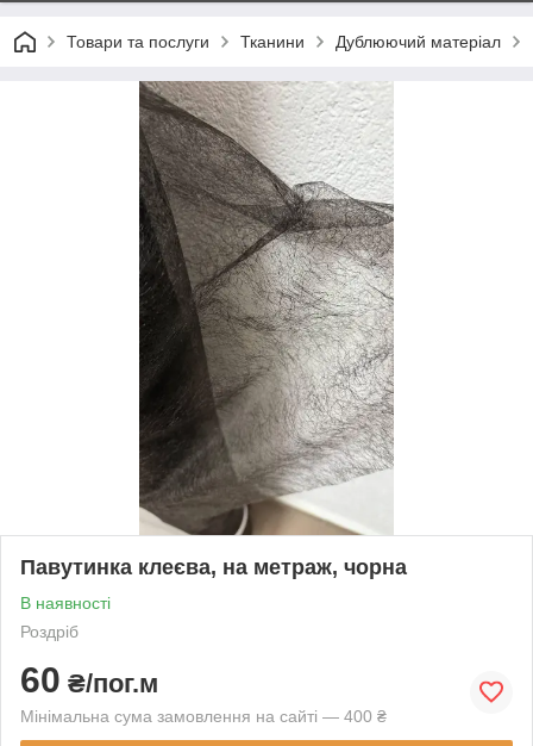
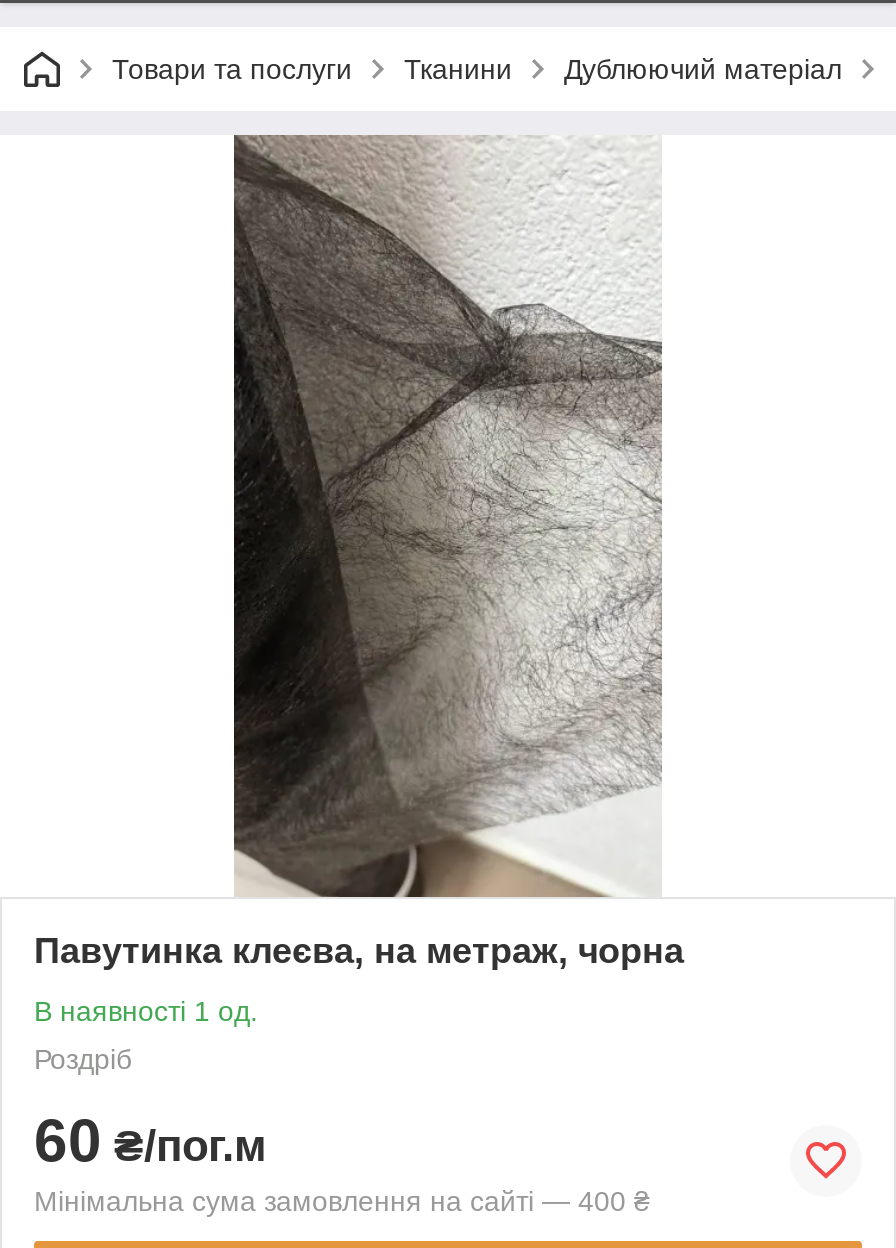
- В наявності
+ В наявності 1 од.
